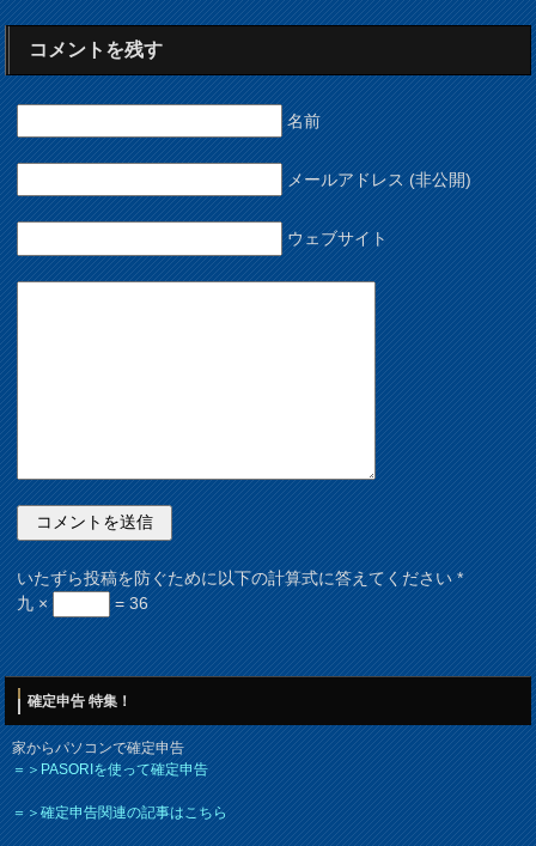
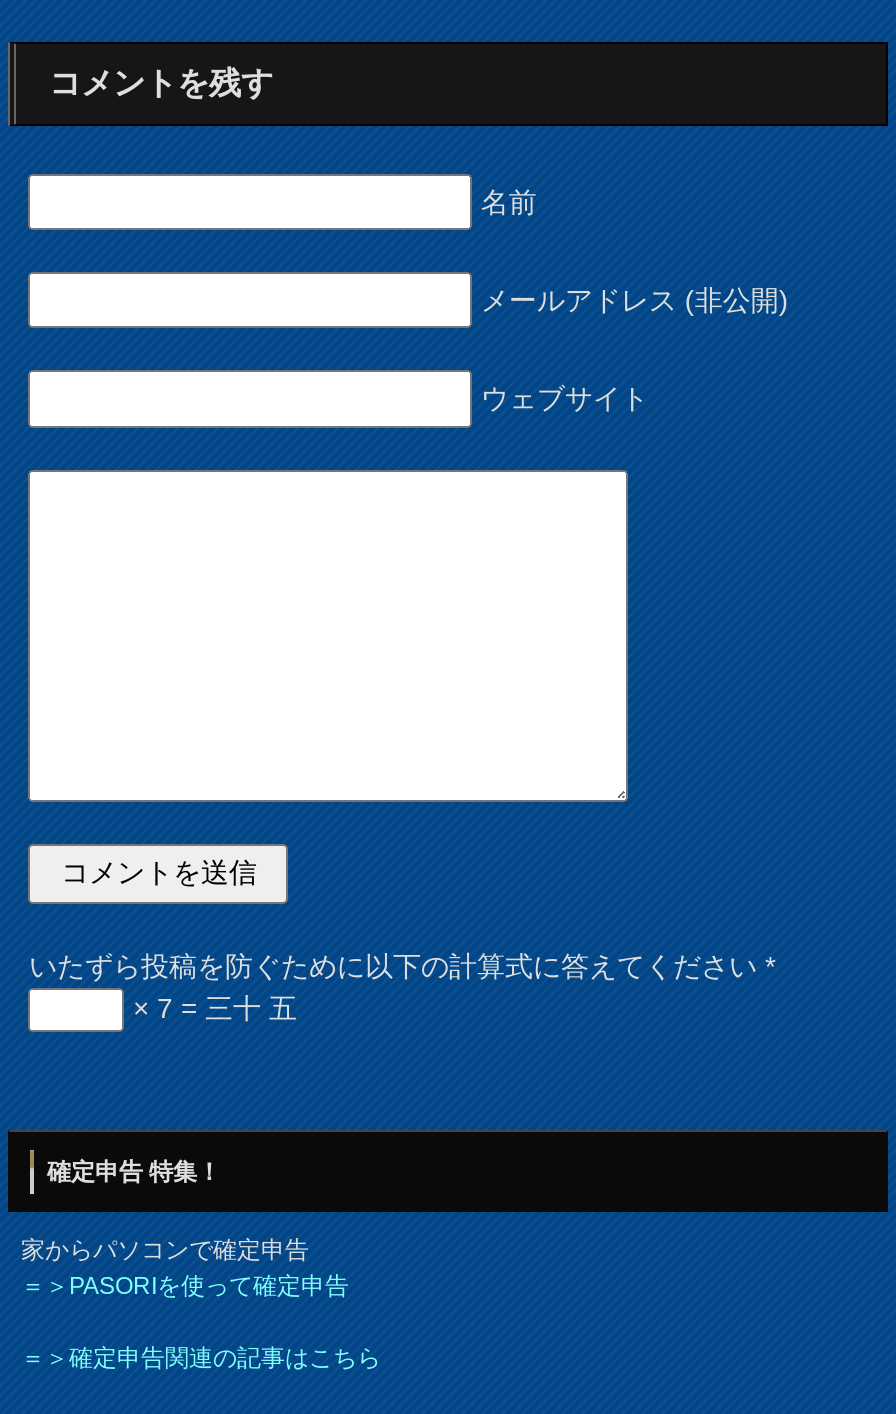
- 九 ×
- = 36
+ × 7 = 三十 五
